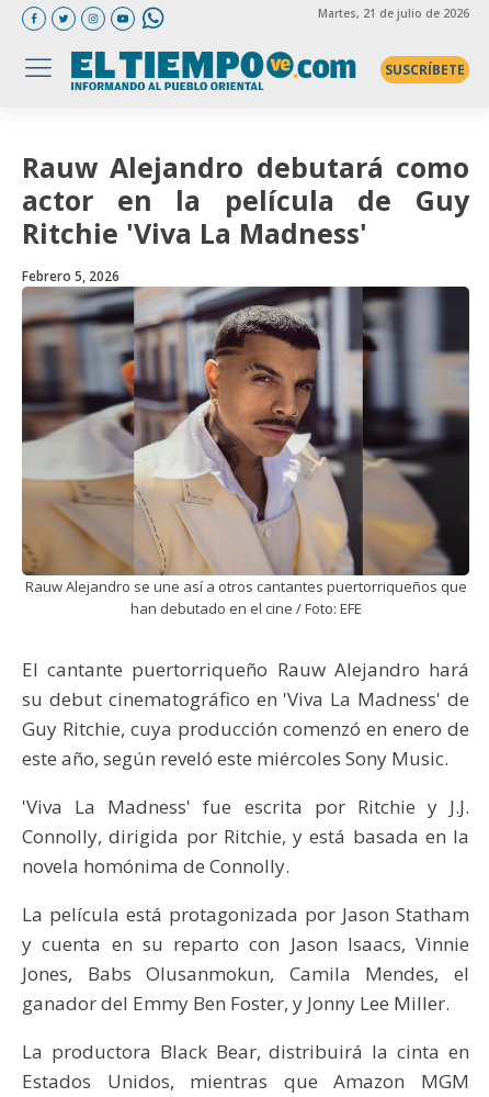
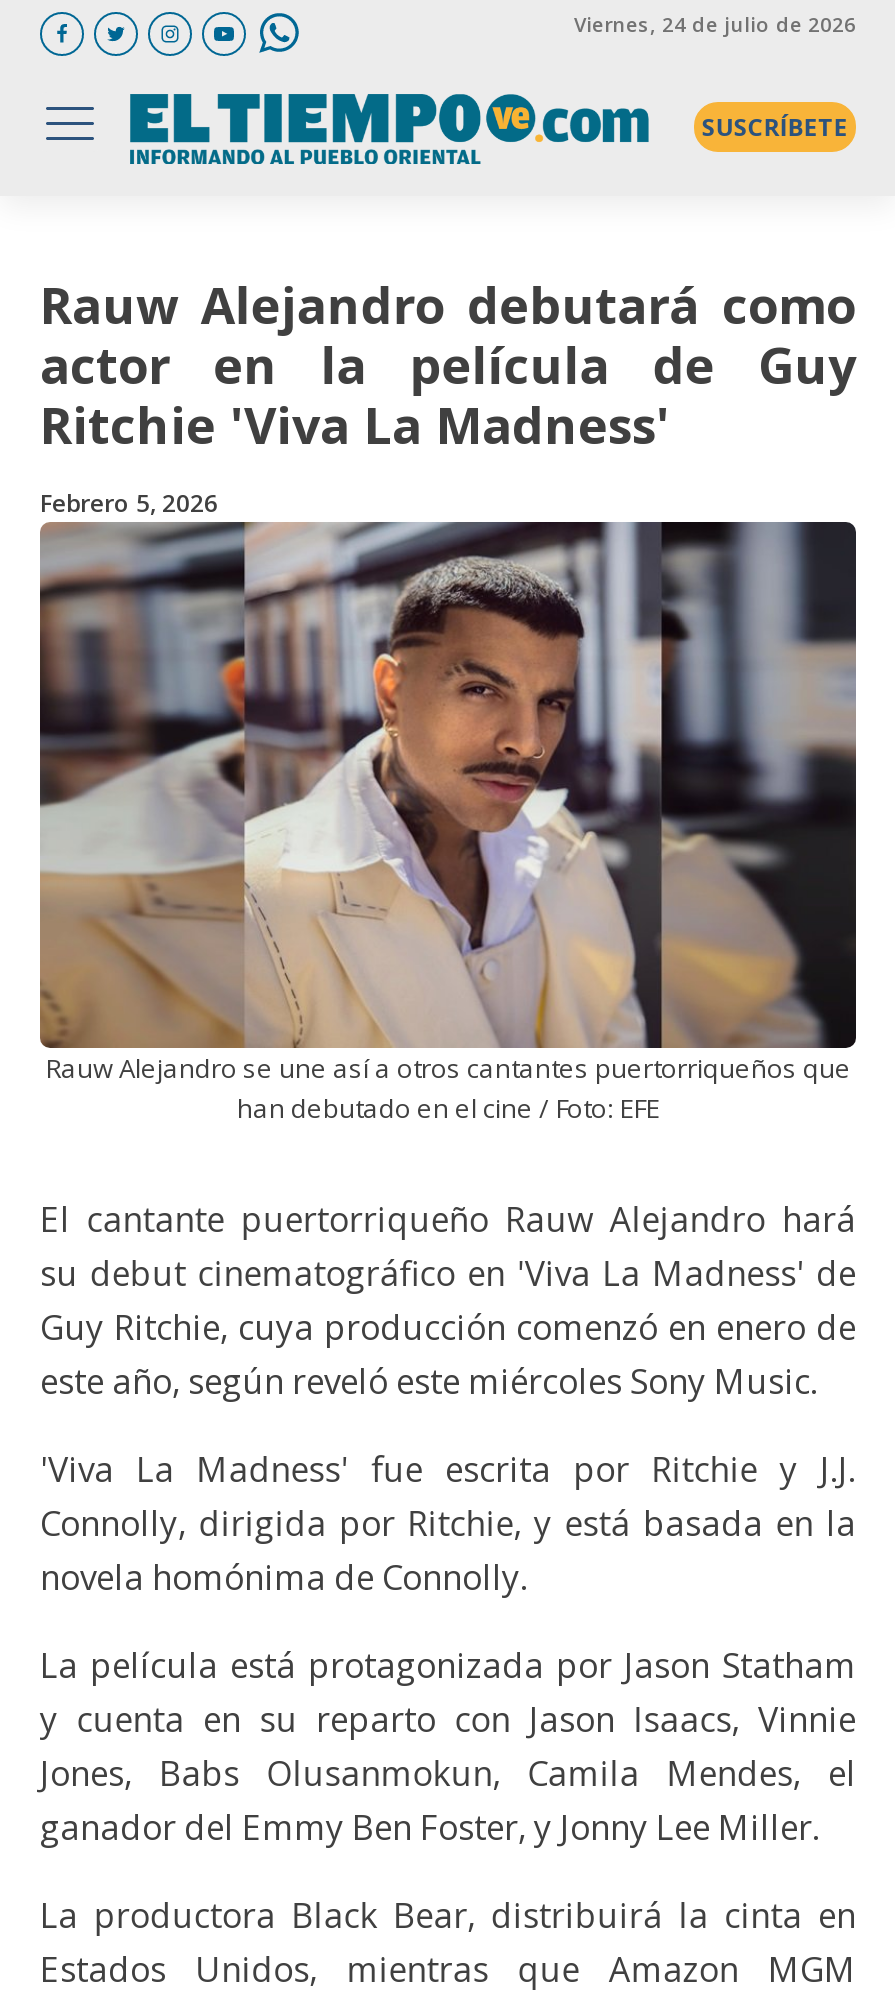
- Martes, 21 de julio de 2026
+ Viernes, 24 de julio de 2026
